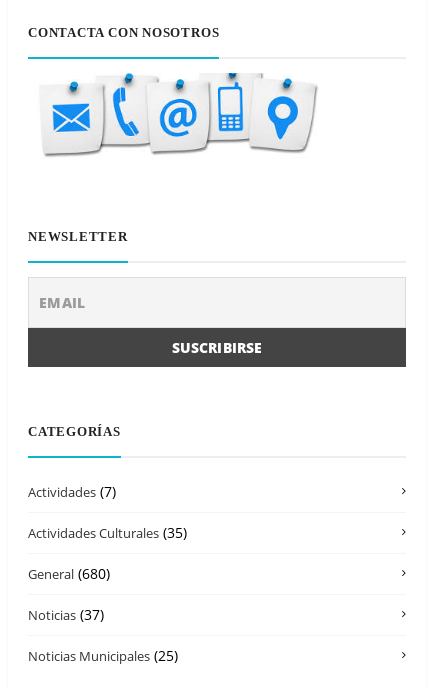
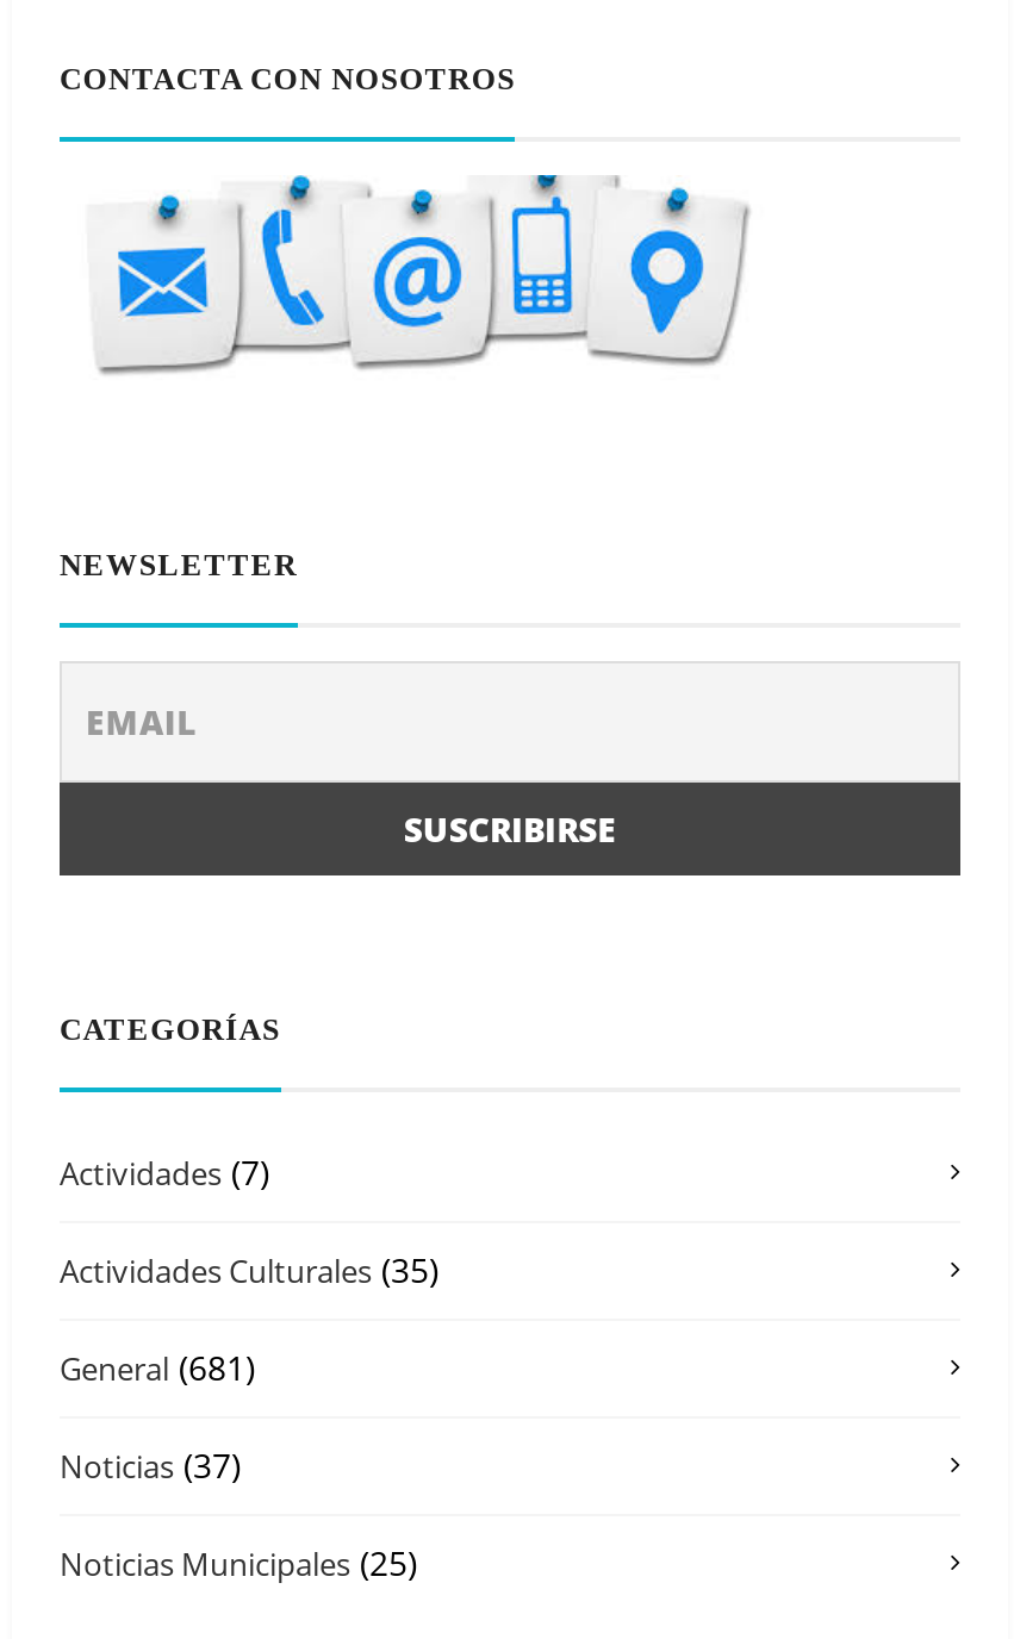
- General (680)
+ General (681)
